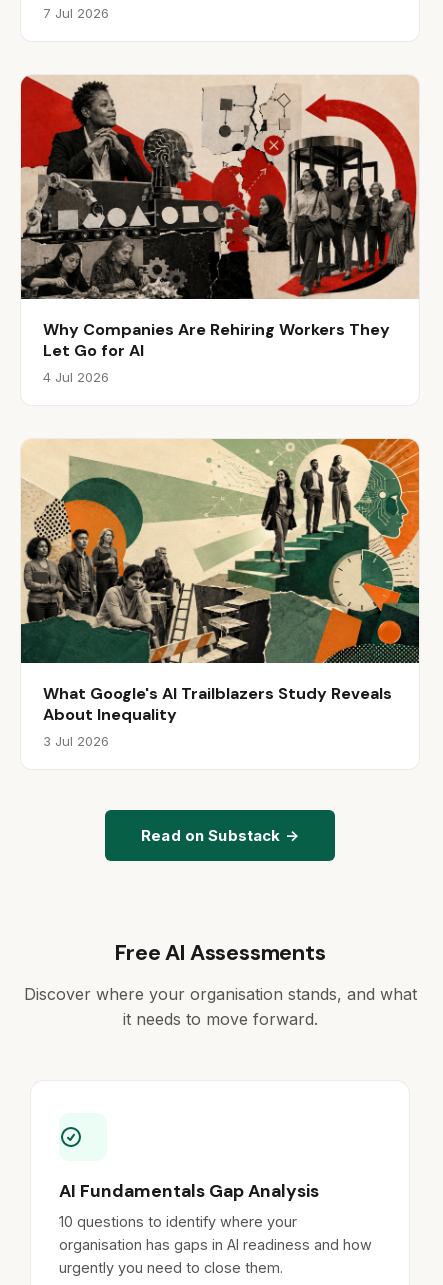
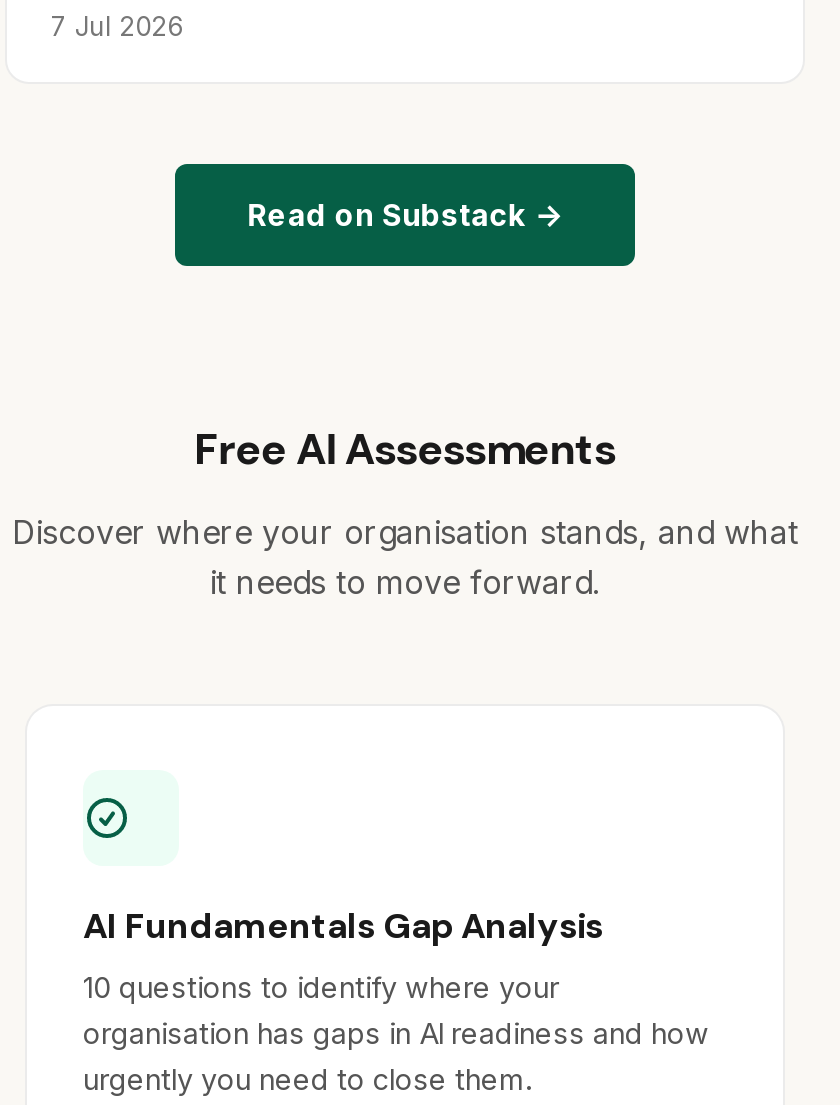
- [image]
- Why Companies Are Rehiring Workers They
- Let Go for AI
- 4 Jul 2026

- [image]
- What Google's AI Trailblazers Study Reveals
- About Inequality
- 3 Jul 2026
